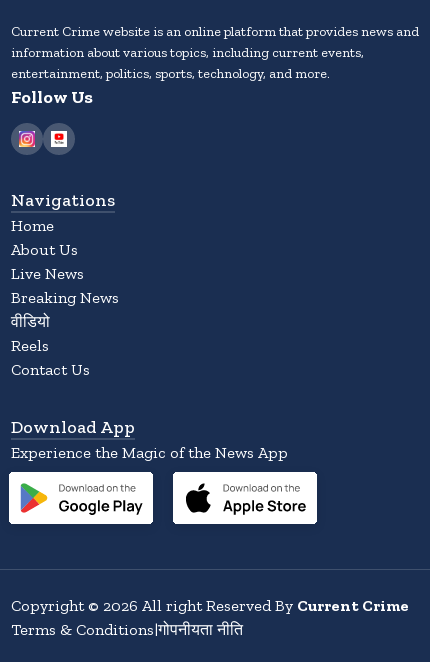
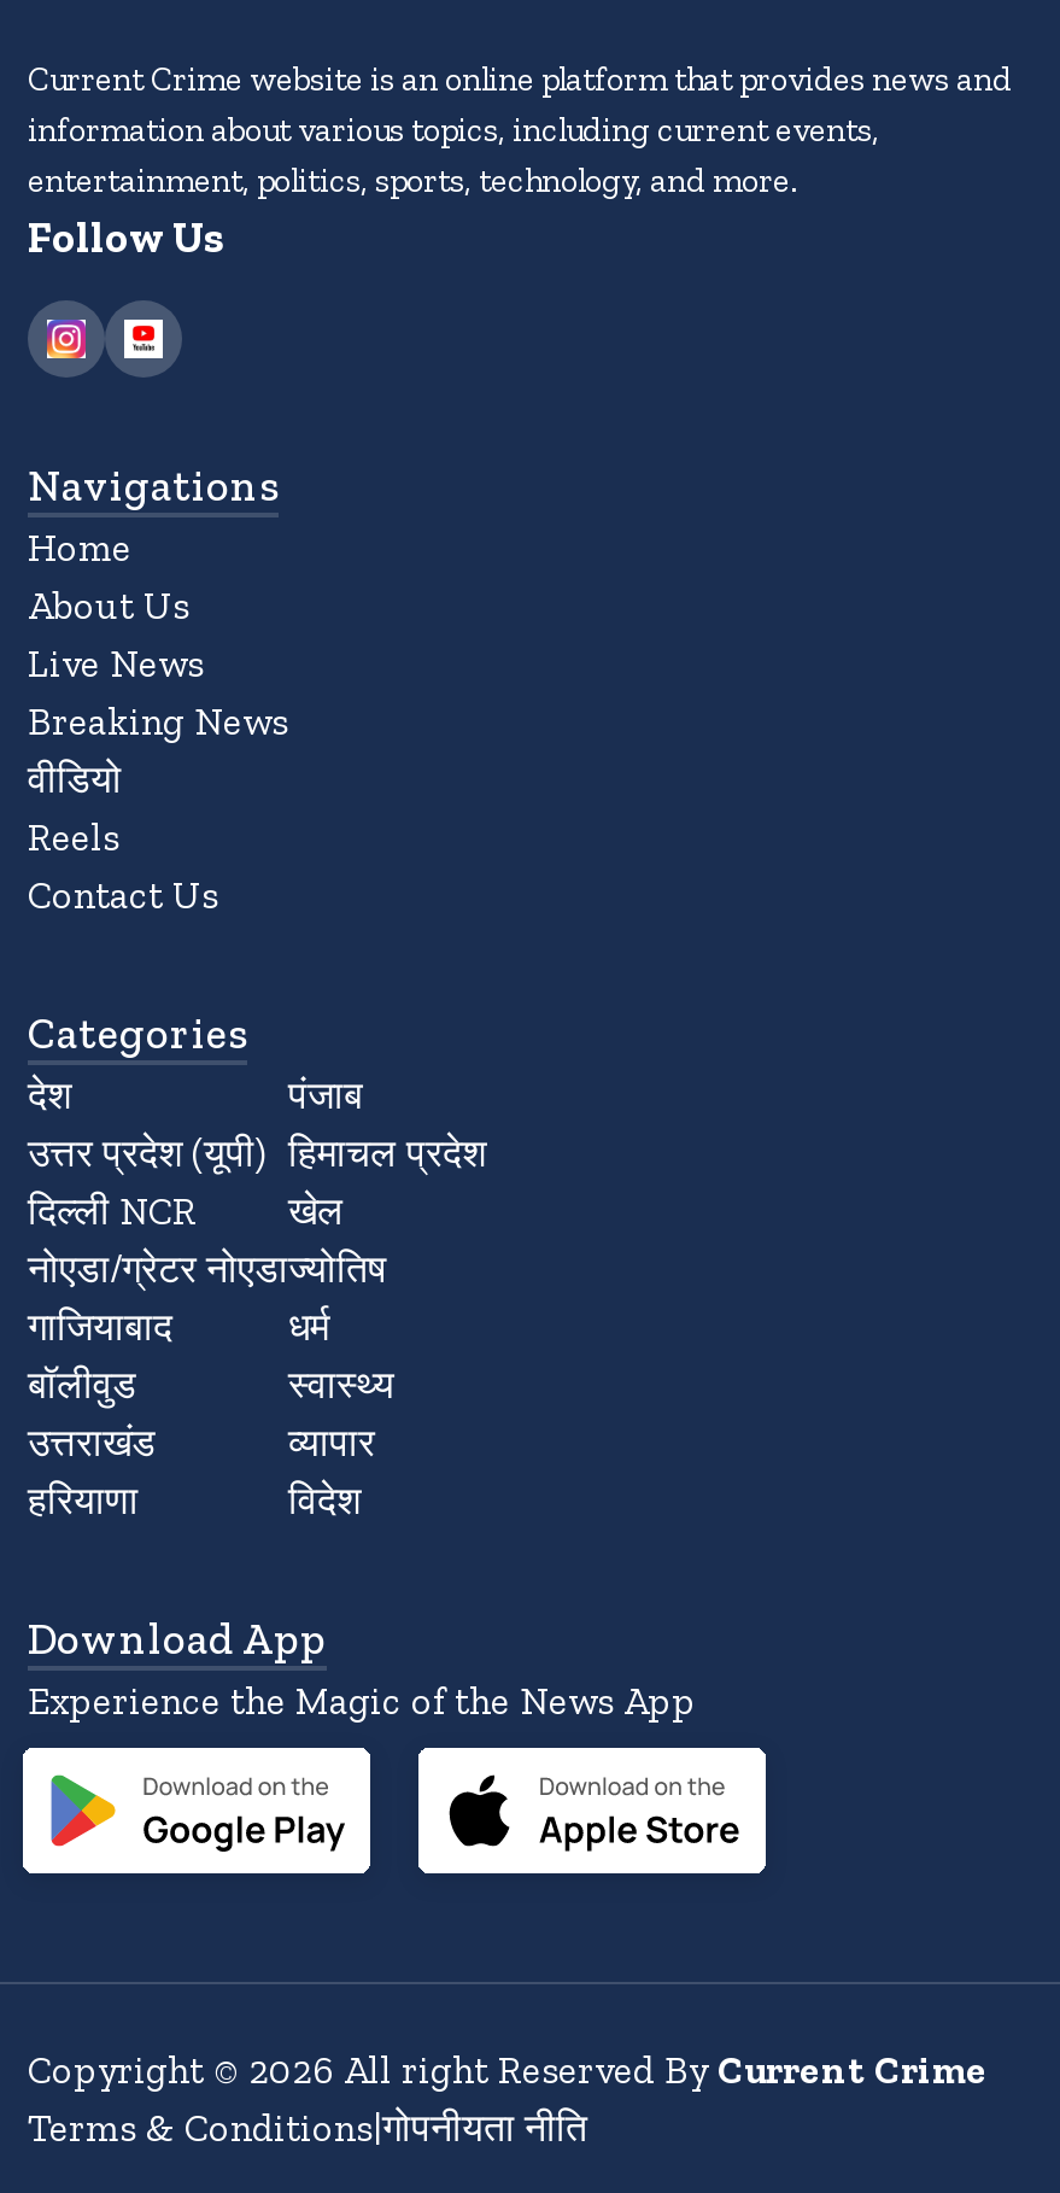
+ Categories
+ देश
+ उत्तर प्रदेश (यूपी)
+ दिल्ली NCR
+ नोएडा/ग्रेटर नोएडा
+ गाजियाबाद
+ बॉलीवुड
+ उत्तराखंड
+ हरियाणा

+ पंजाब
+ हिमाचल प्रदेश
+ खेल
+ ज्योतिष
+ धर्म
+ स्वास्थ्य
+ व्यापार
+ विदेश
